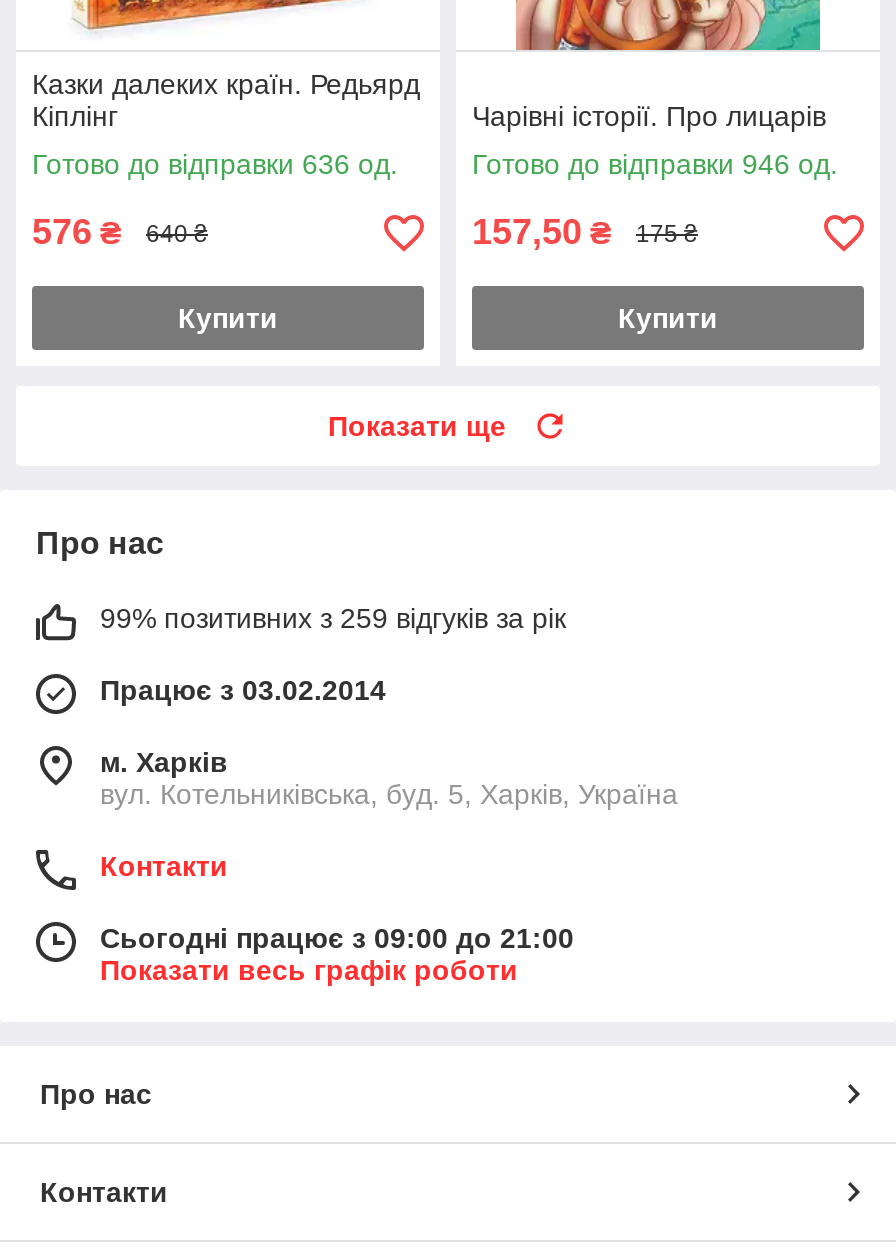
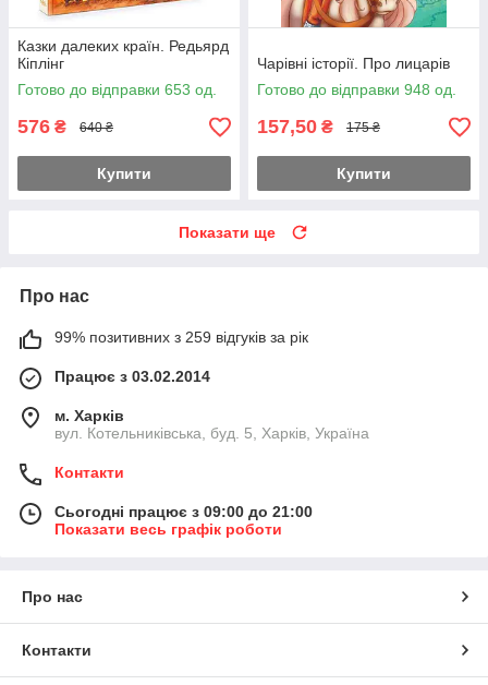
- Готово до відправки 636 од.
+ Готово до відправки 653 од.

- Готово до відправки 946 од.
+ Готово до відправки 948 од.
